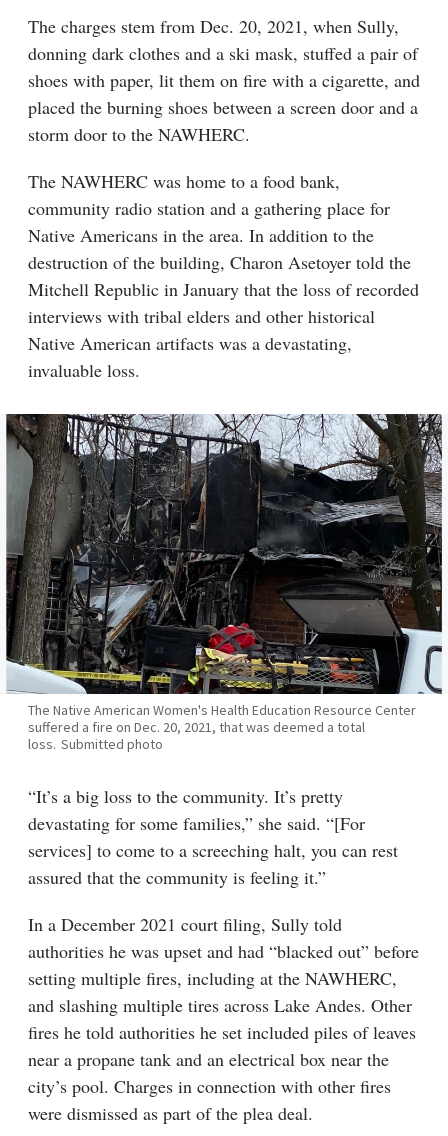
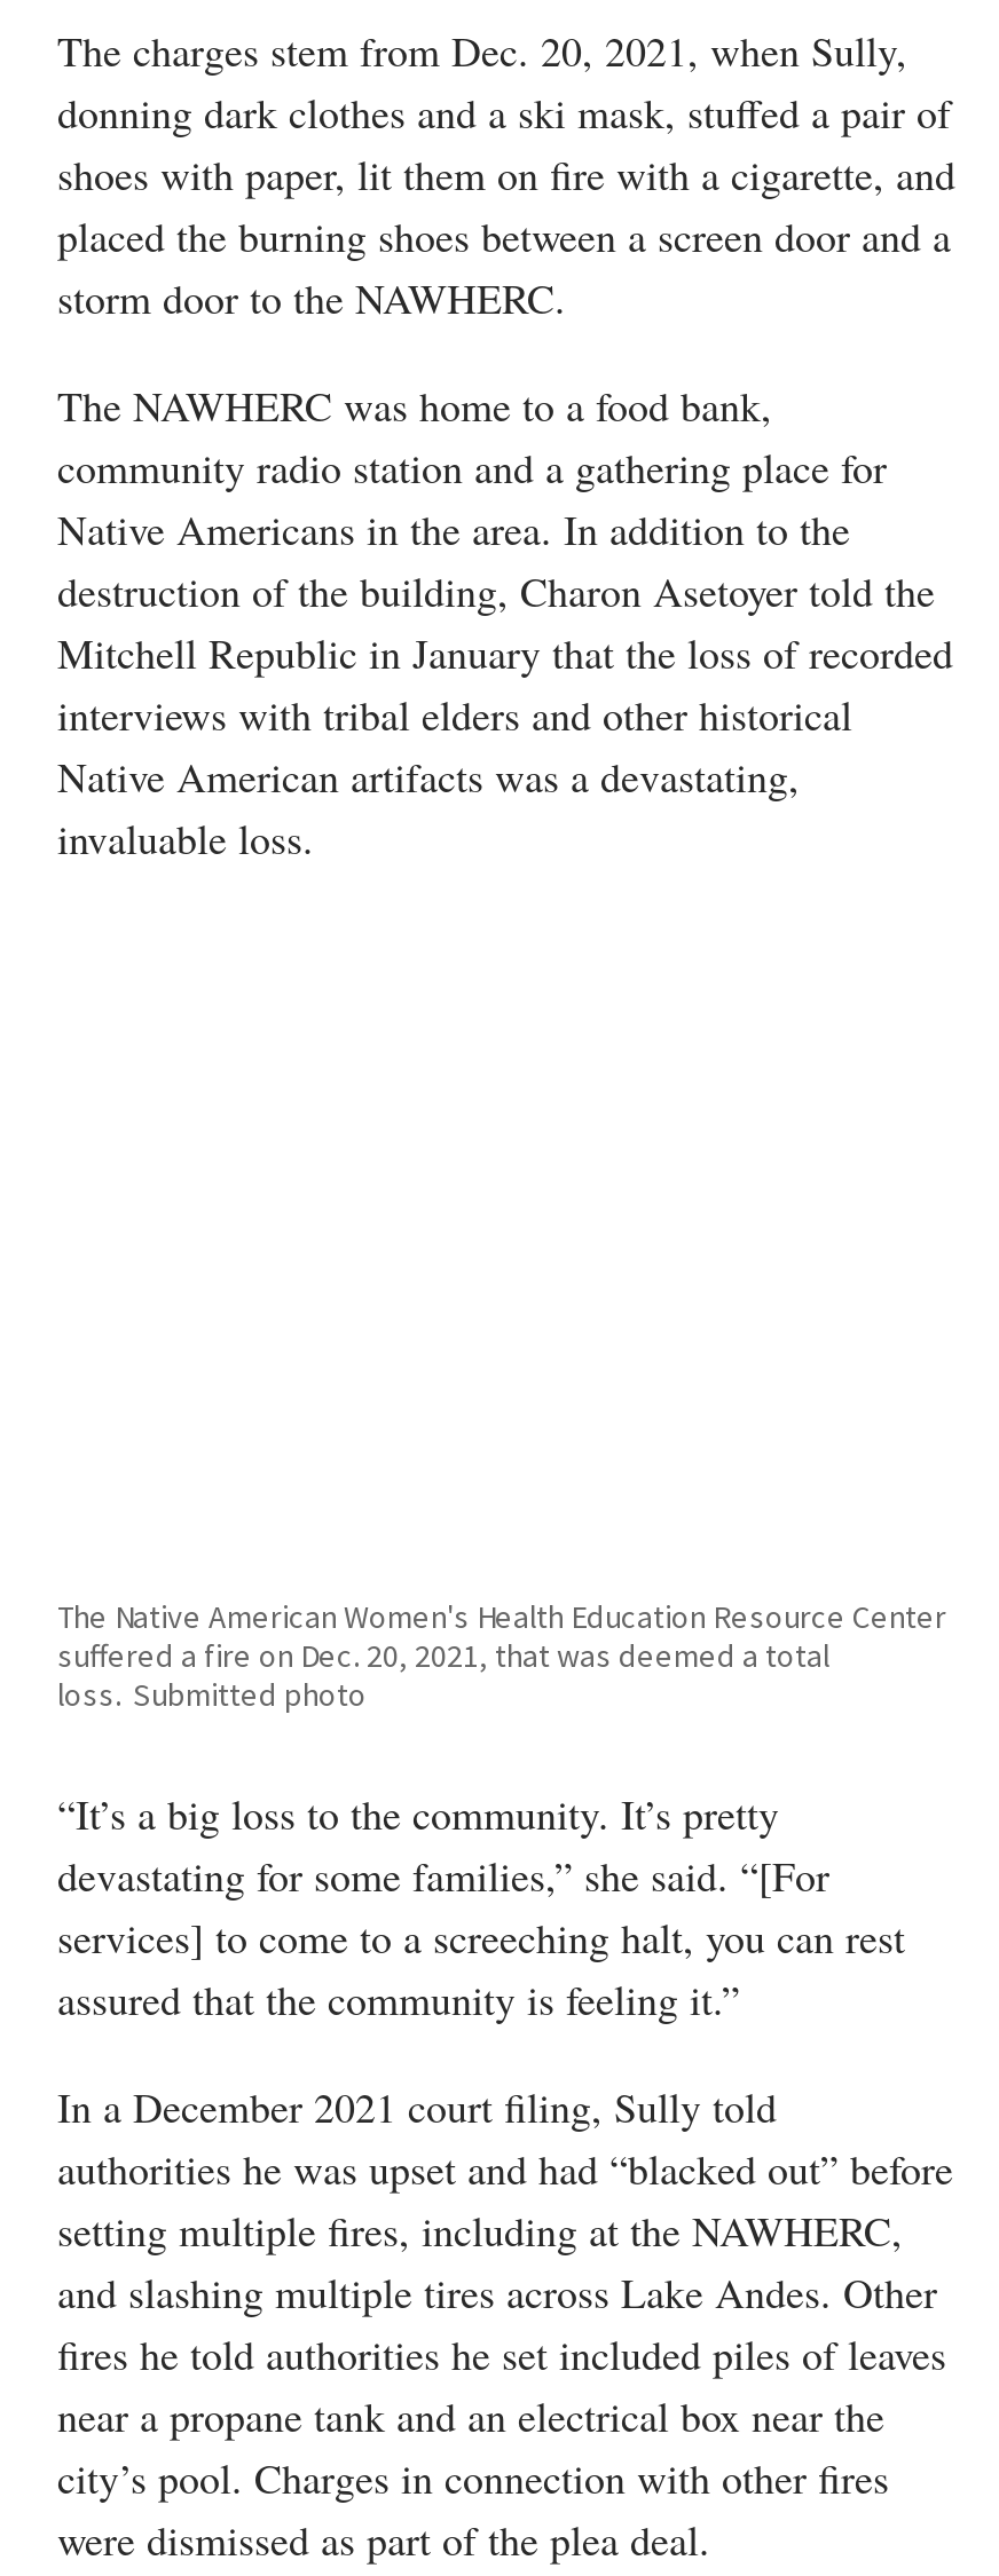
- [image]
